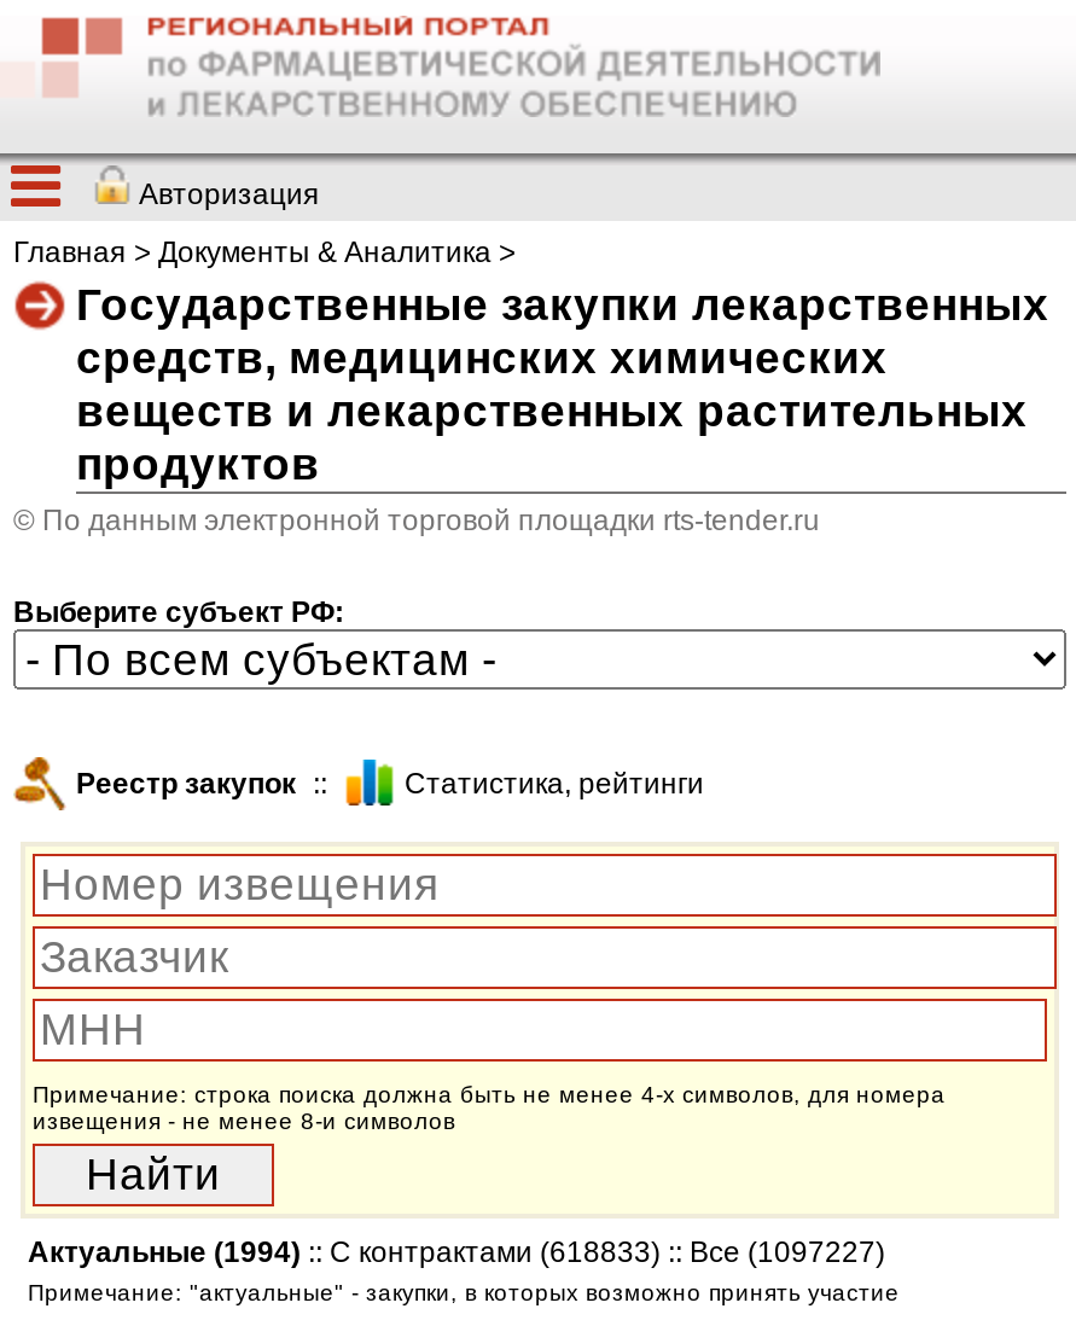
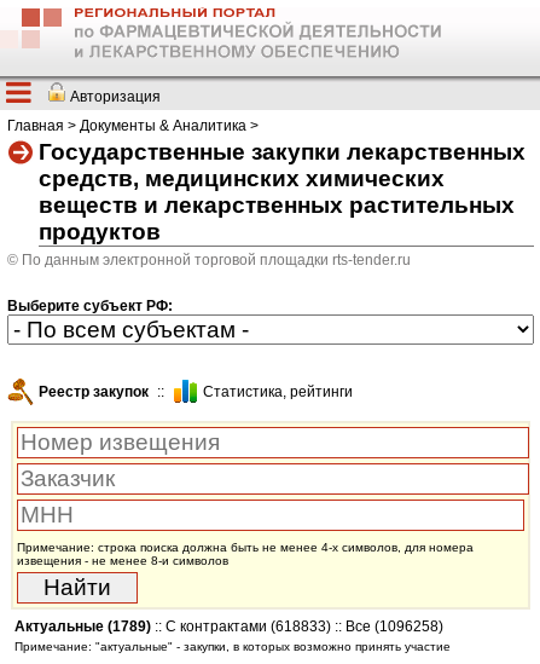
- Актуальные (1994):: С контрактами (618833):: Все (1097227)
+ Актуальные (1789):: С контрактами (618833):: Все (1096258)
